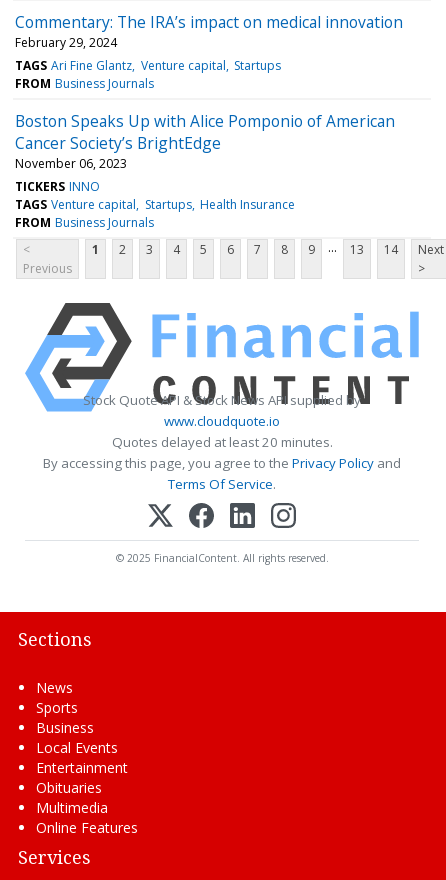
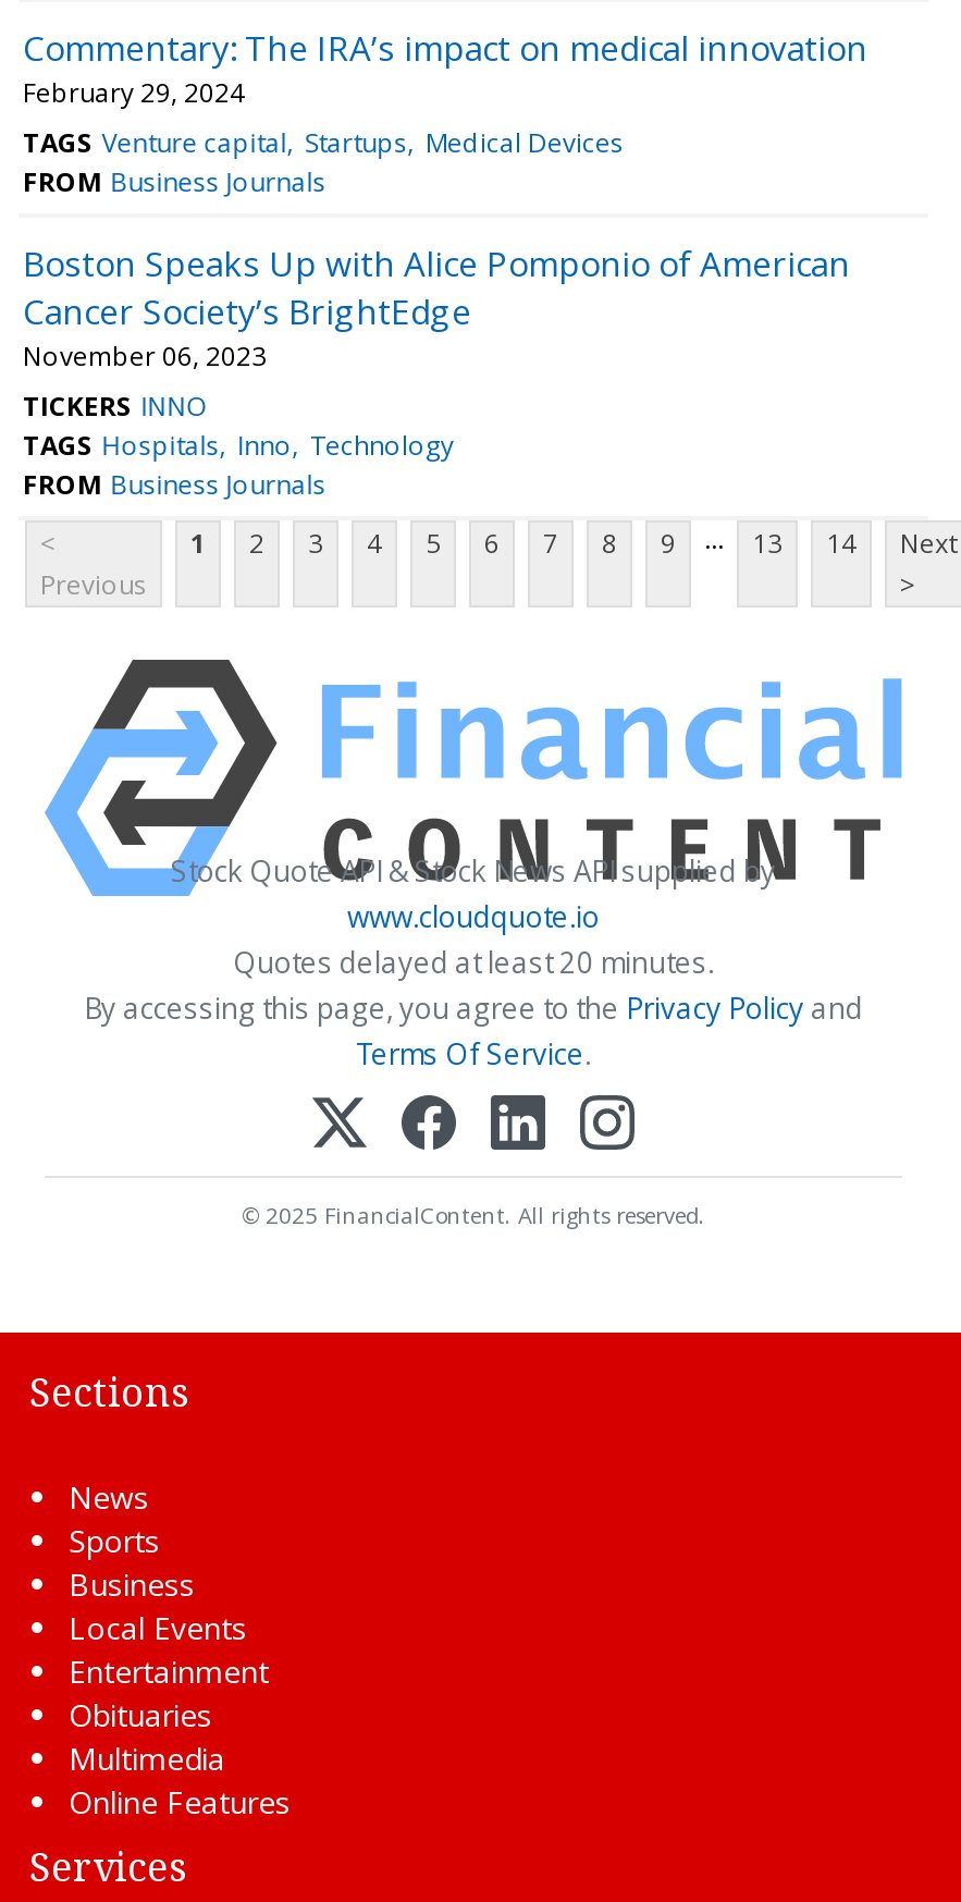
- TAGS Ari Fine Glantz Venture capital Startups
+ TAGS Venture capital Startups Medical Devices

- TAGS Venture capital Startups Health Insurance
+ TAGS Hospitals Inno Technology
